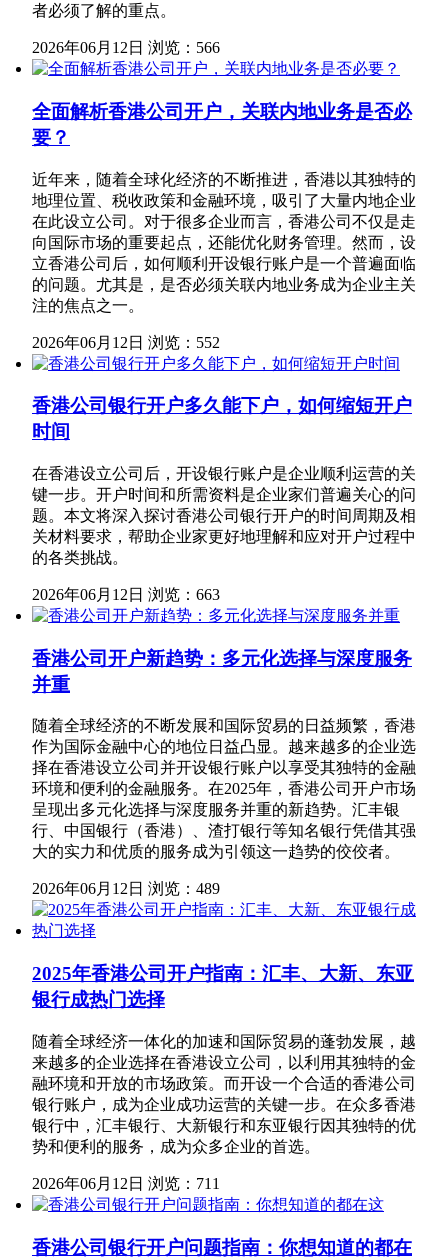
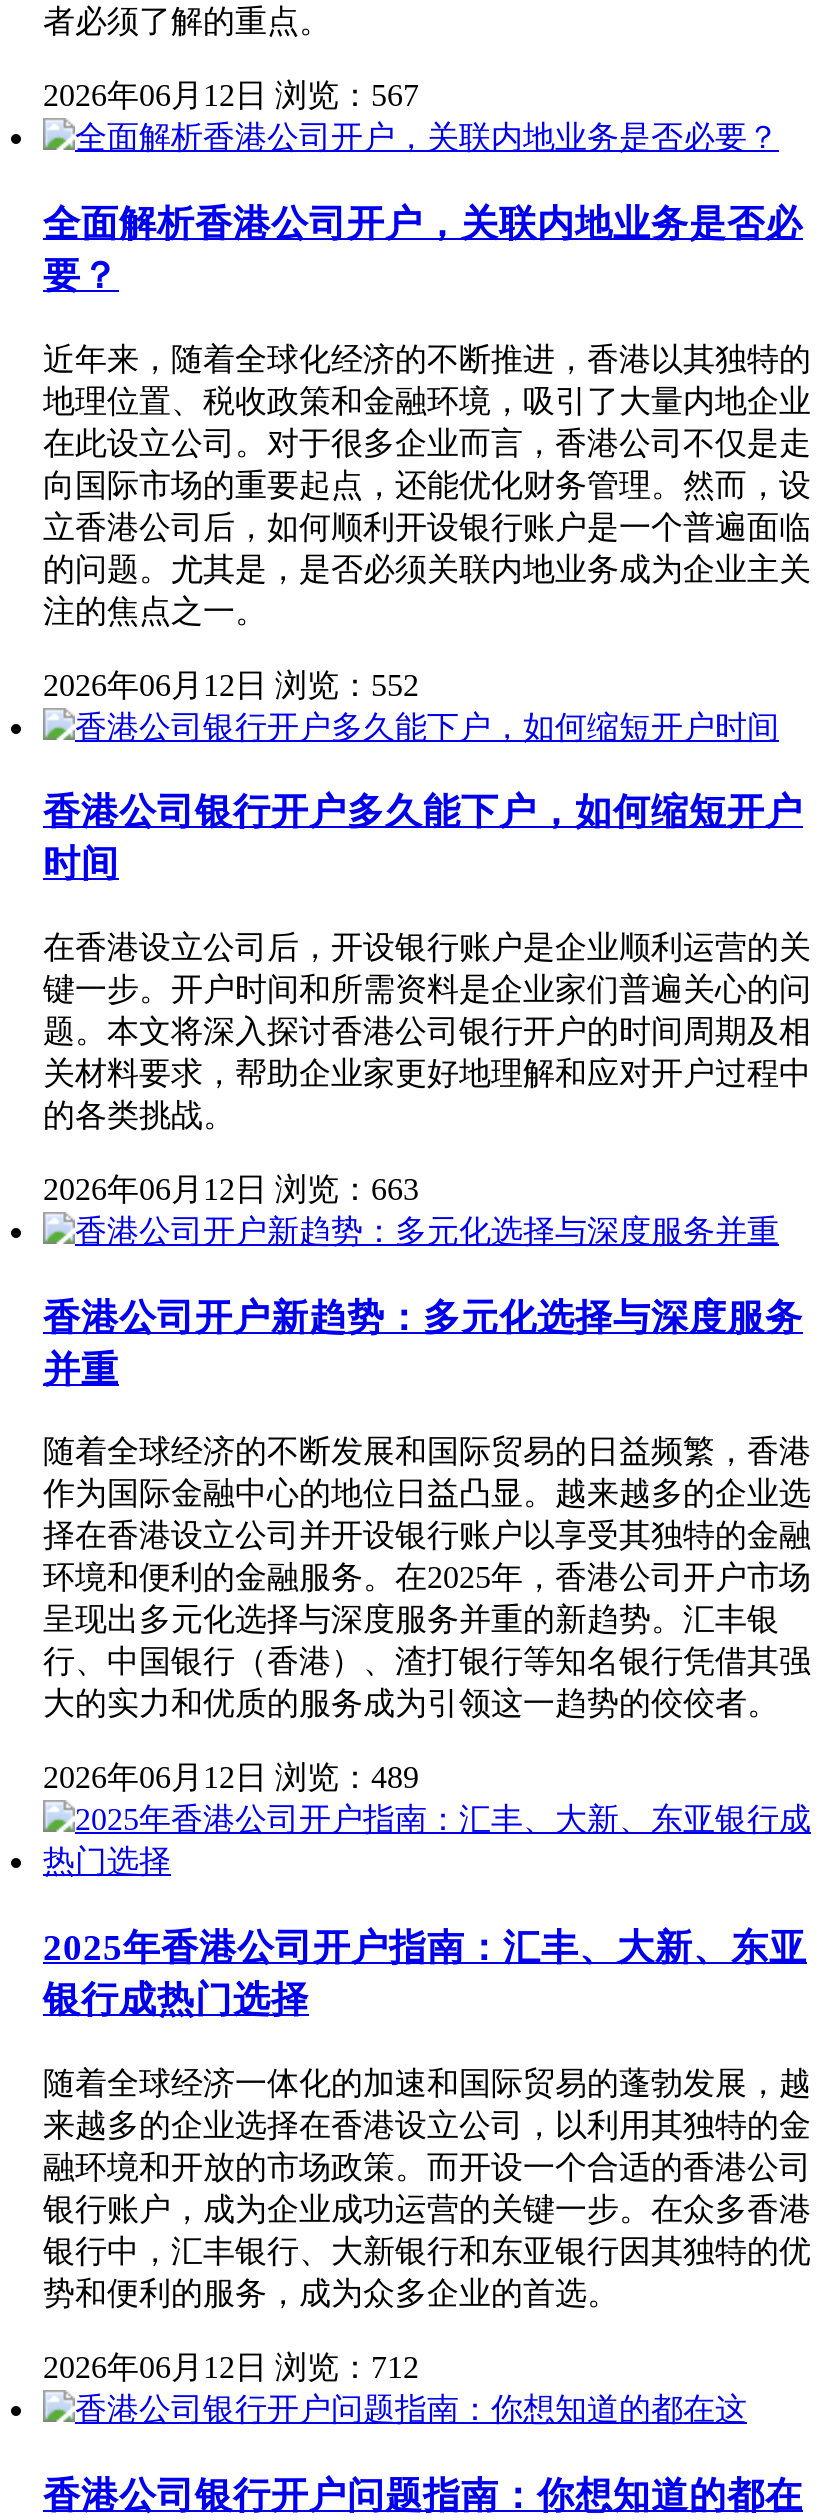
- 2026年06月12日 浏览：566
+ 2026年06月12日 浏览：567

- 2026年06月12日 浏览：711
+ 2026年06月12日 浏览：712
